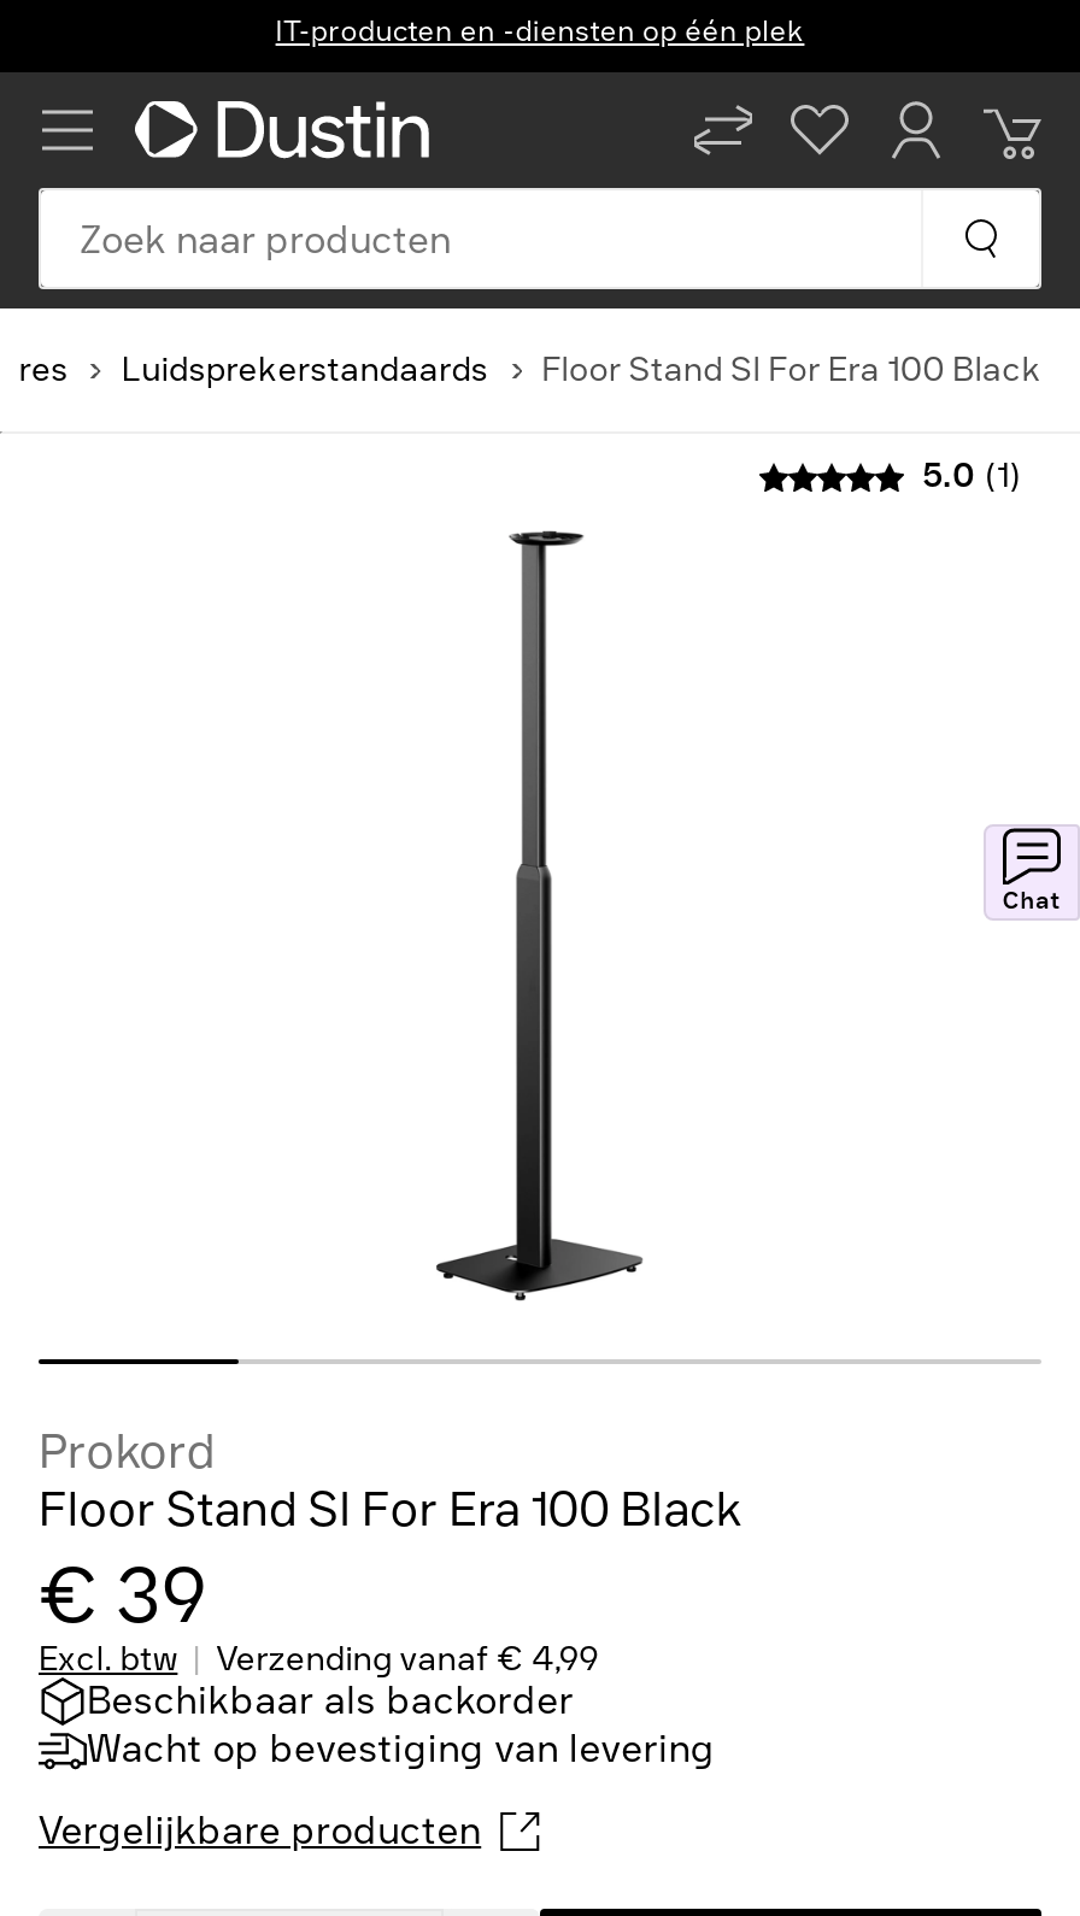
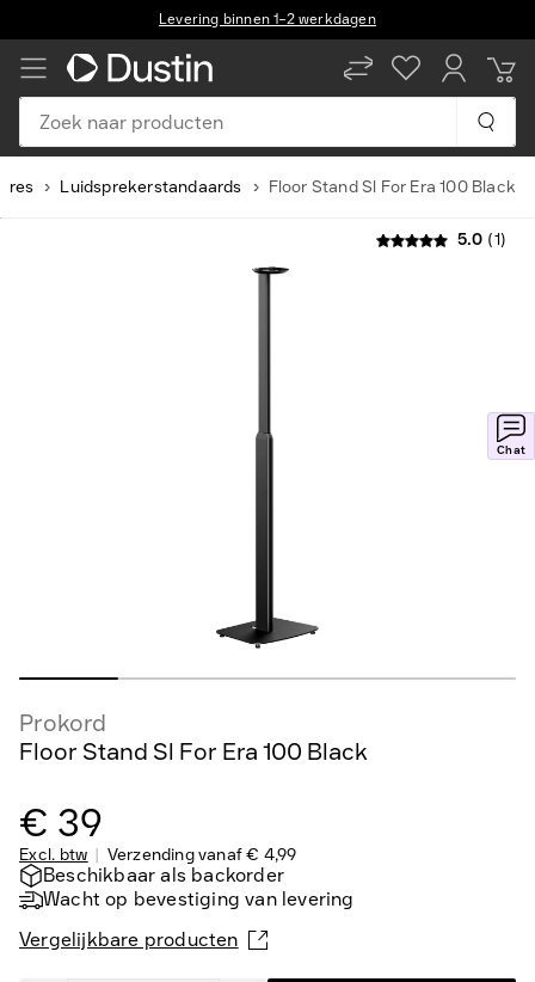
- IT-producten en -diensten op één plek
+ Levering binnen 1–2 werkdagen
